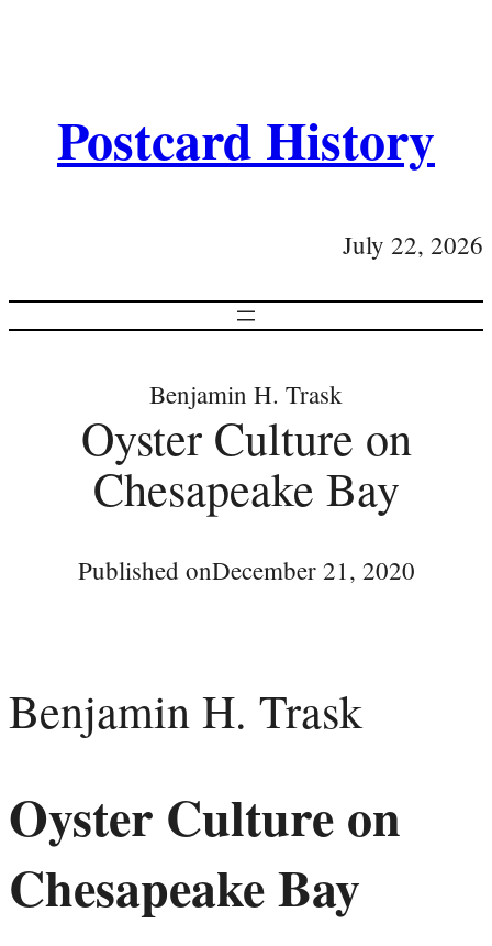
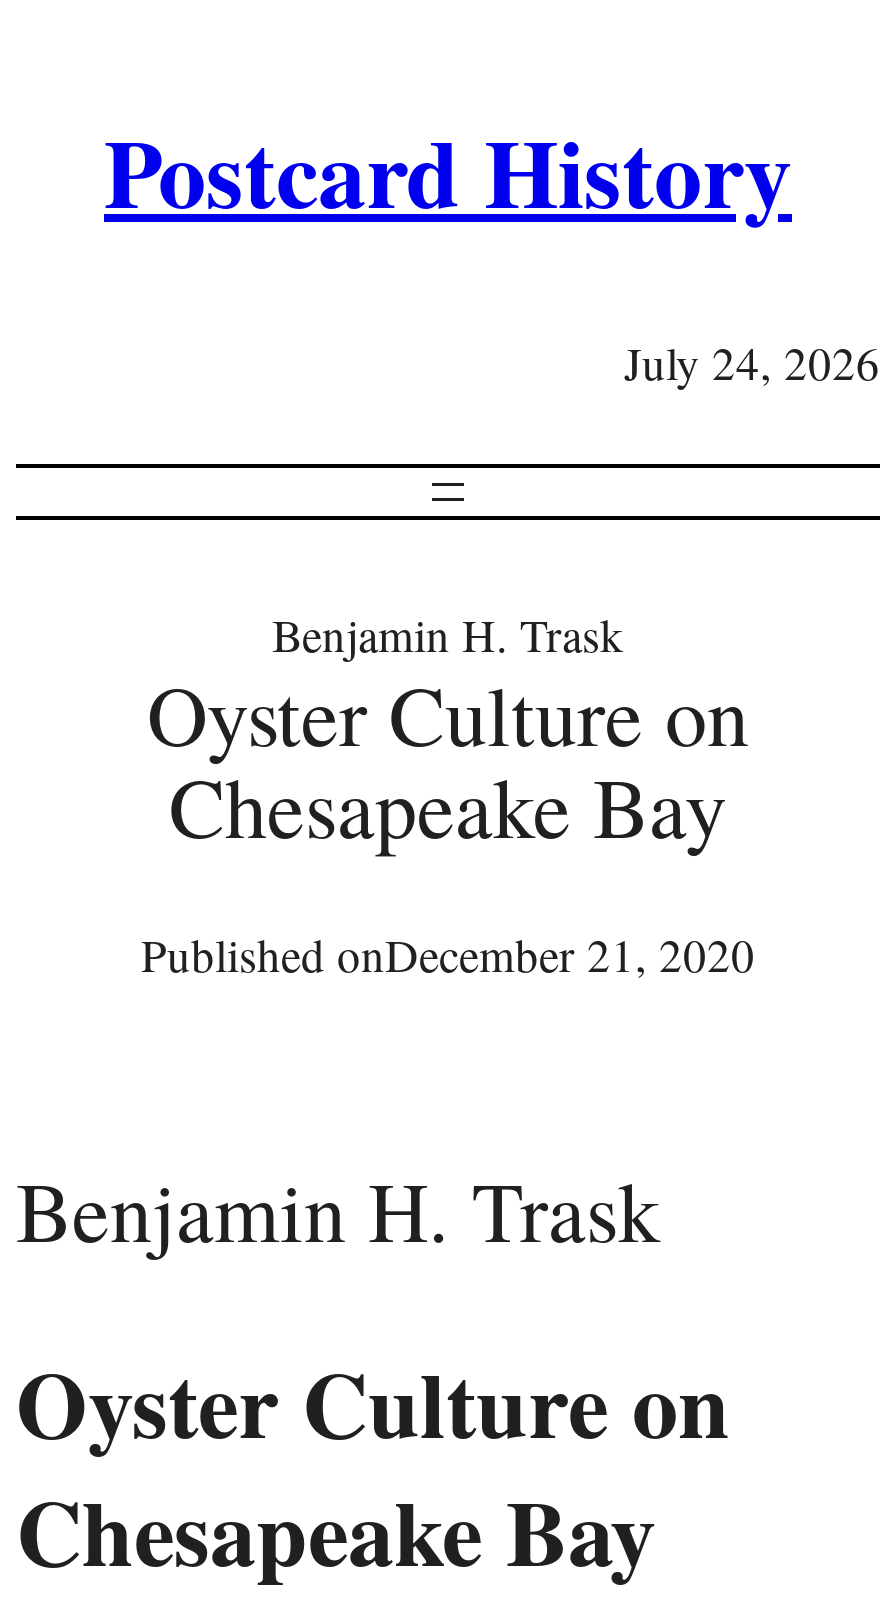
- July 22, 2026
+ July 24, 2026
